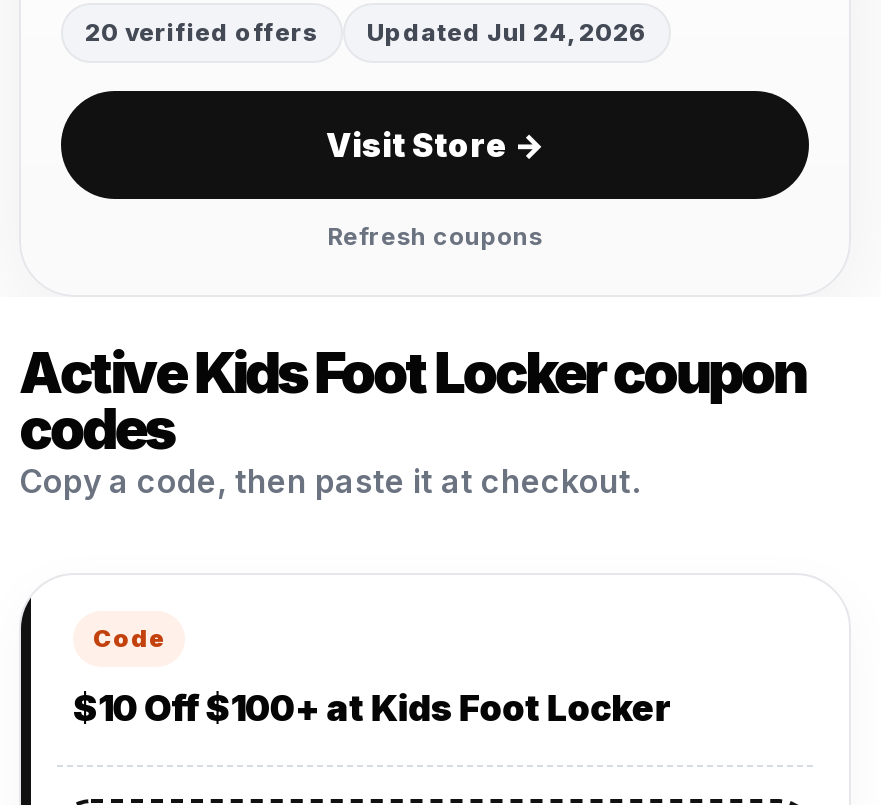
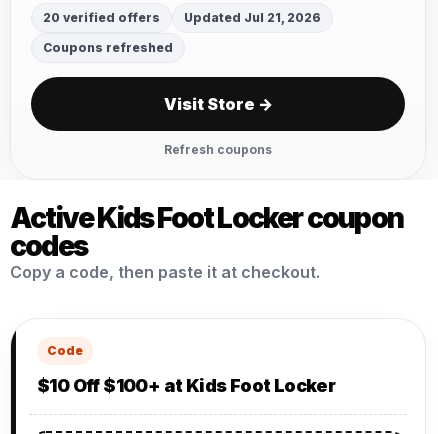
- Updated Jul 24, 2026
+ Updated Jul 21, 2026
+ Coupons refreshed
